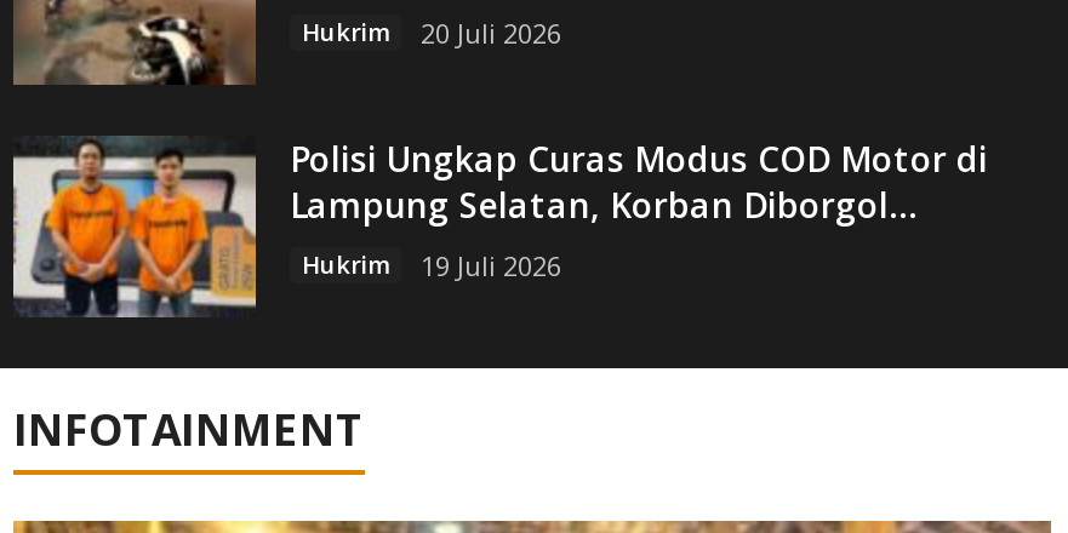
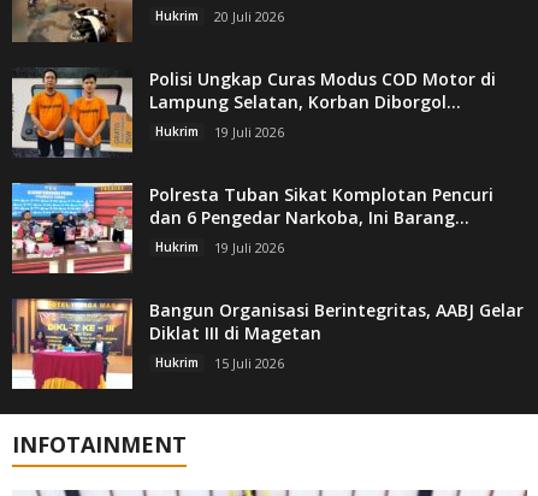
+ [image]
+ Polresta Tuban Sikat Komplotan Pencuri
+ dan 6 Pengedar Narkoba, Ini Barang...
+ Hukrim
+ 19 Juli 2026
+ Bangun Organisasi Berintegritas, AABJ Gelar
+ Diklat III di Magetan
+ Hukrim
+ 15 Juli 2026

+ [image]
